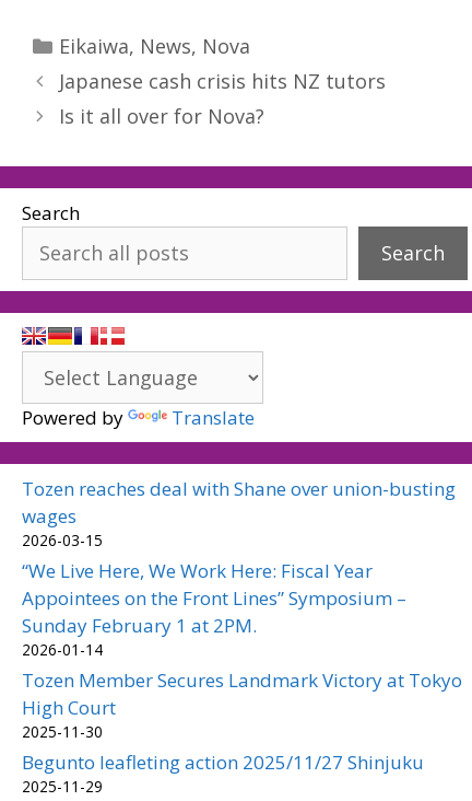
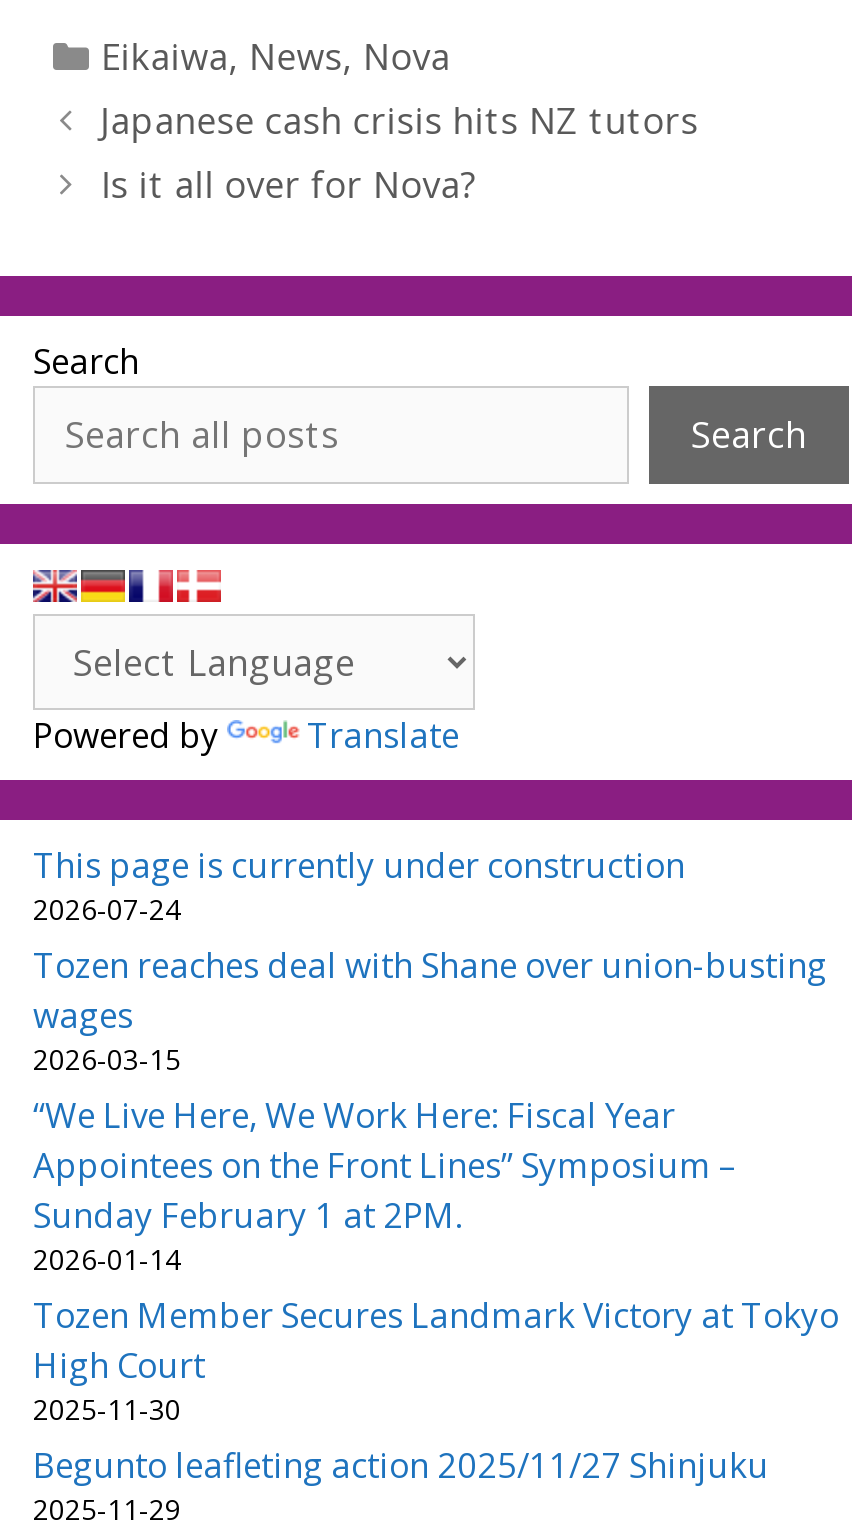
+ This page is currently under construction
+ 2026-07-24
